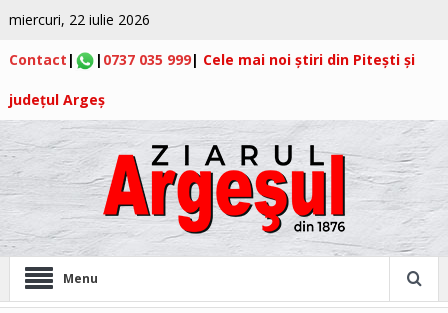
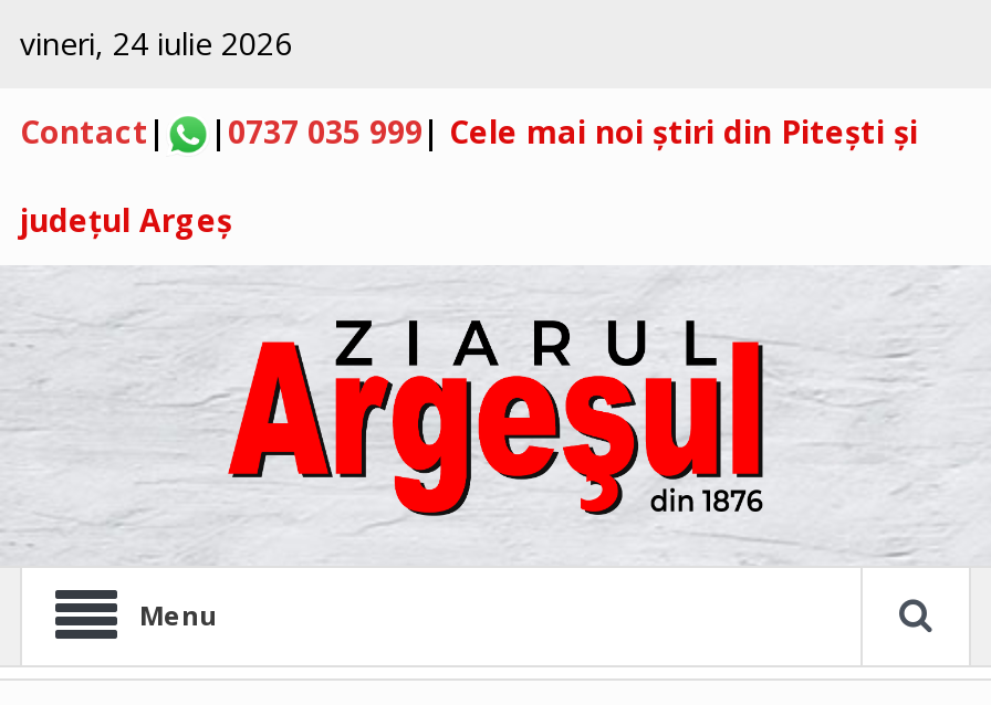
- miercuri, 22 iulie 2026
+ vineri, 24 iulie 2026
